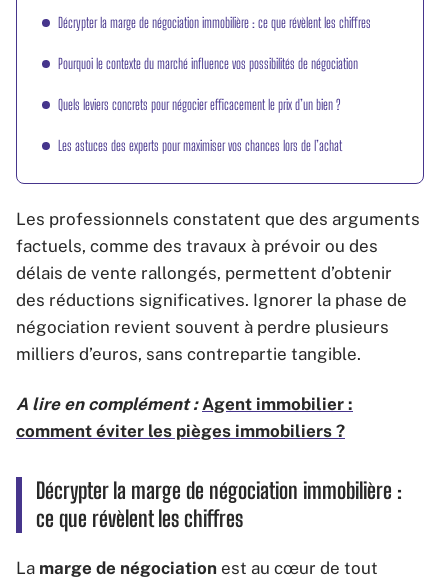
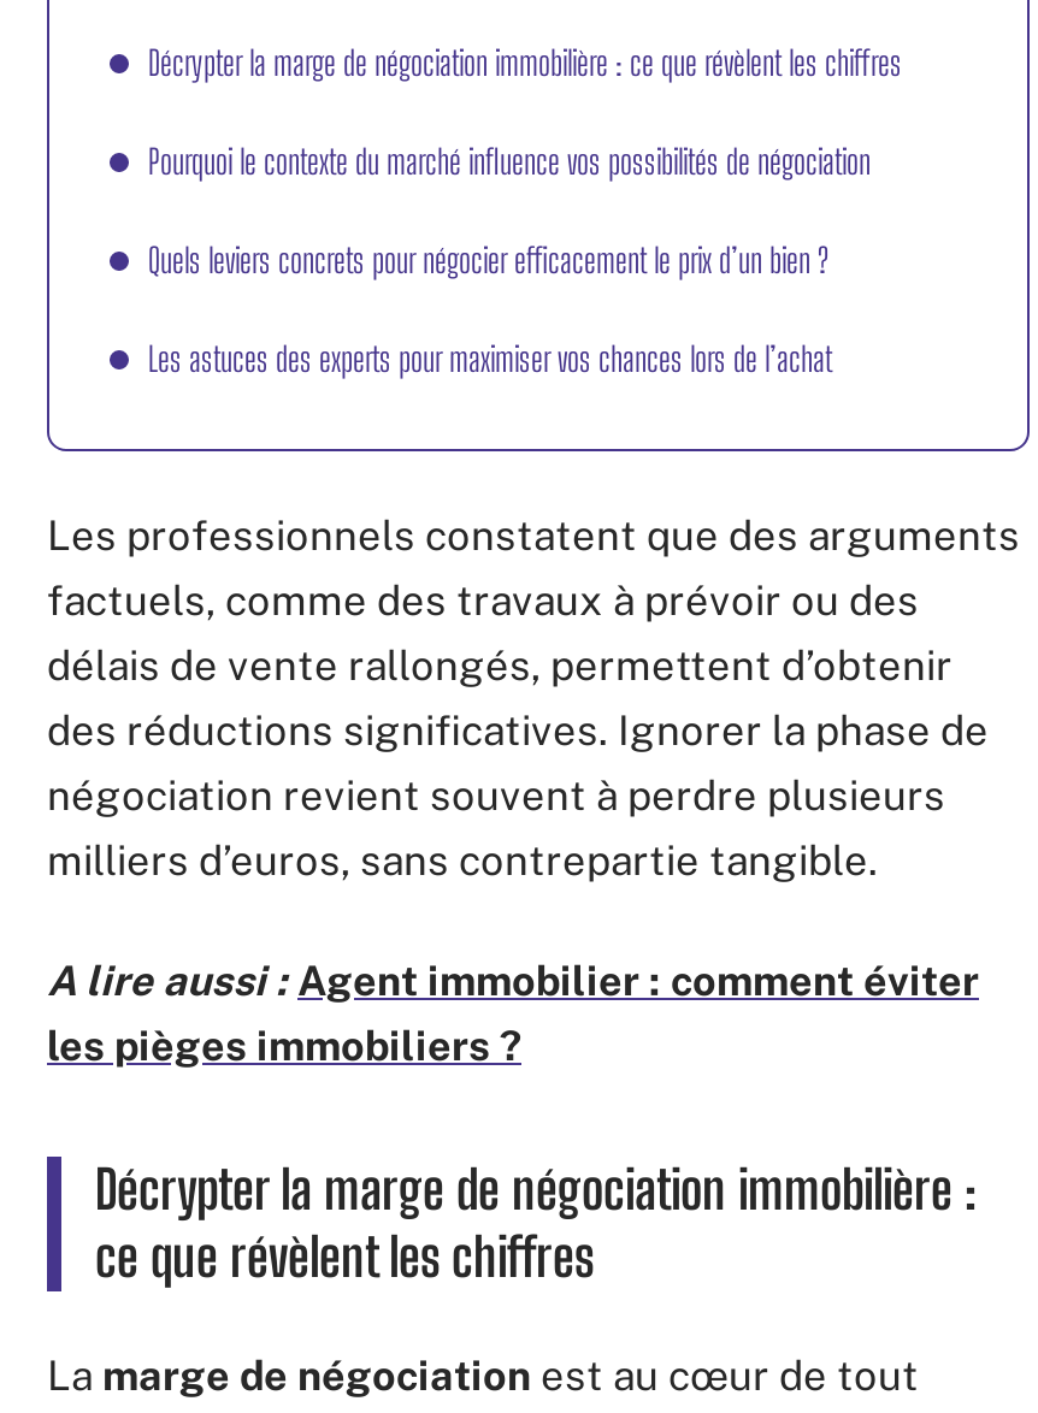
- A lire en complément : Agent immobilier :
- comment éviter les pièges immobiliers ?
+ A lire aussi : Agent immobilier : comment éviter
+ les pièges immobiliers ?
